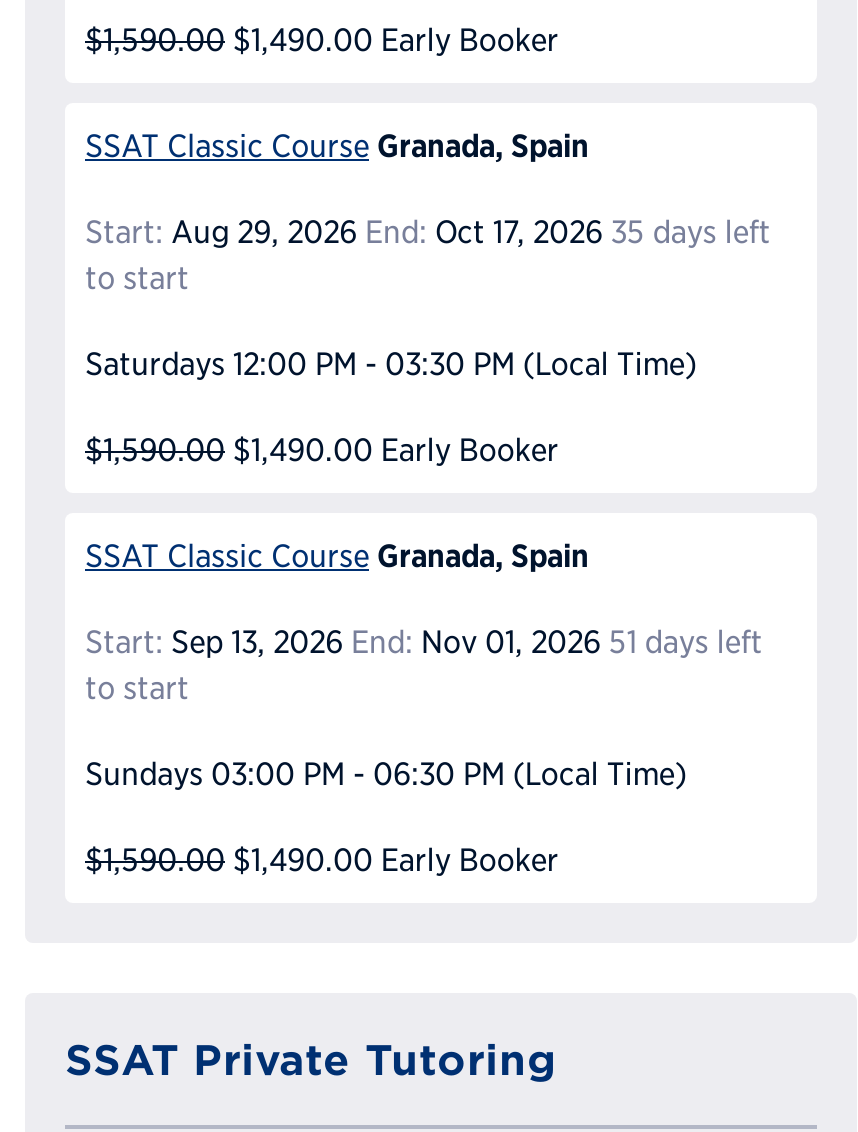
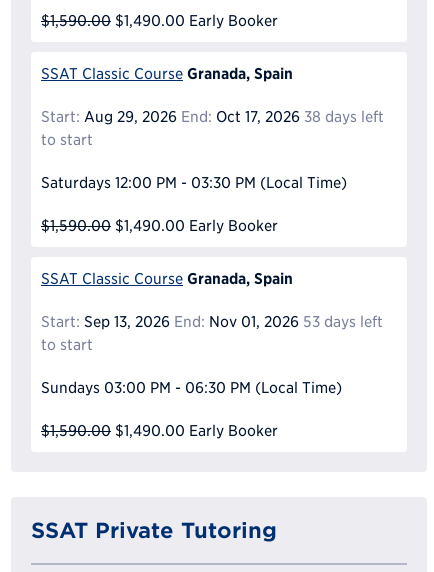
- Start: Aug 29, 2026 End: Oct 17, 2026 35 days left
+ Start: Aug 29, 2026 End: Oct 17, 2026 38 days left

- Start: Sep 13, 2026 End: Nov 01, 2026 51 days left
+ Start: Sep 13, 2026 End: Nov 01, 2026 53 days left
